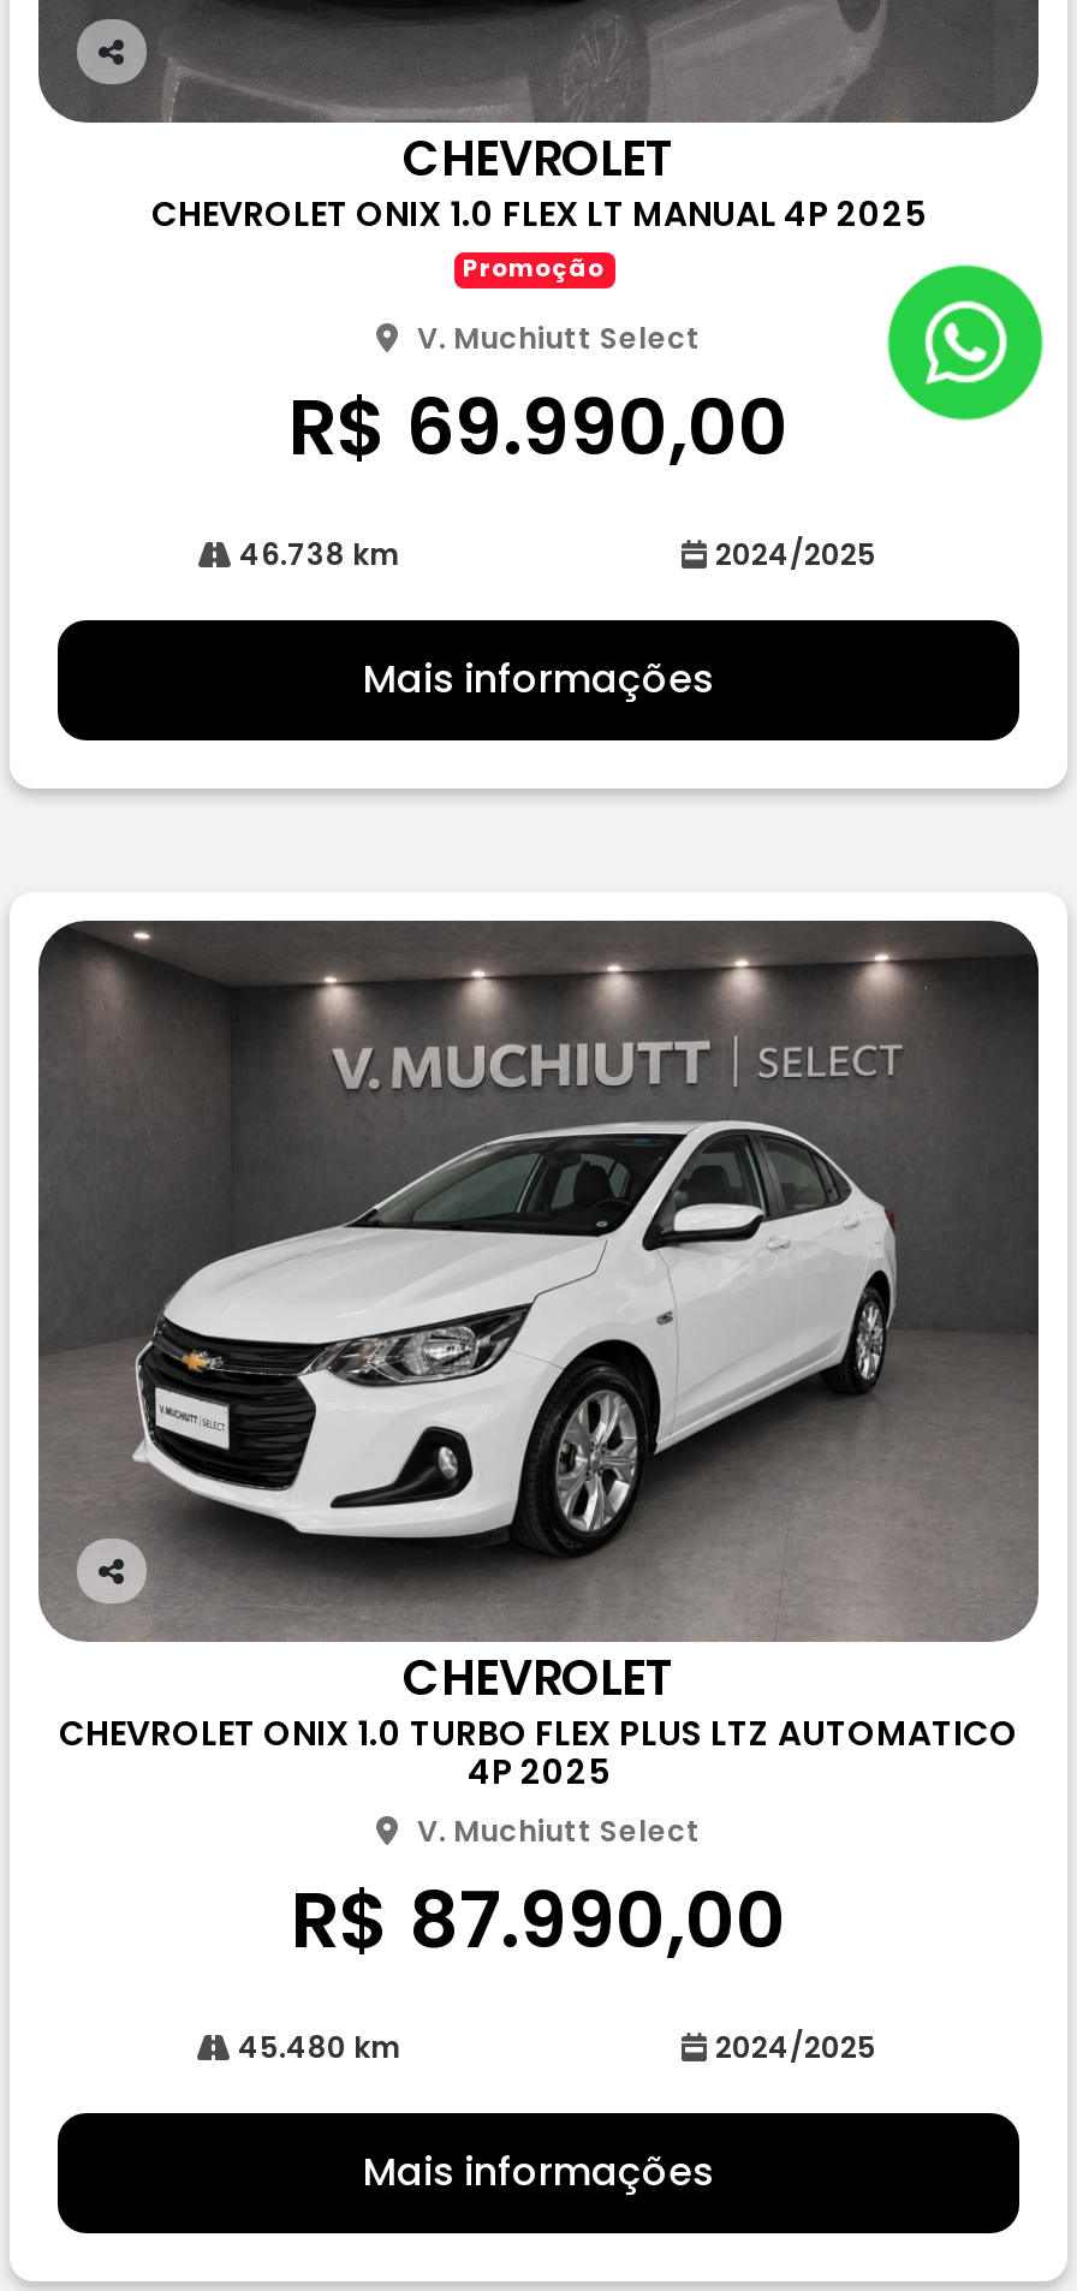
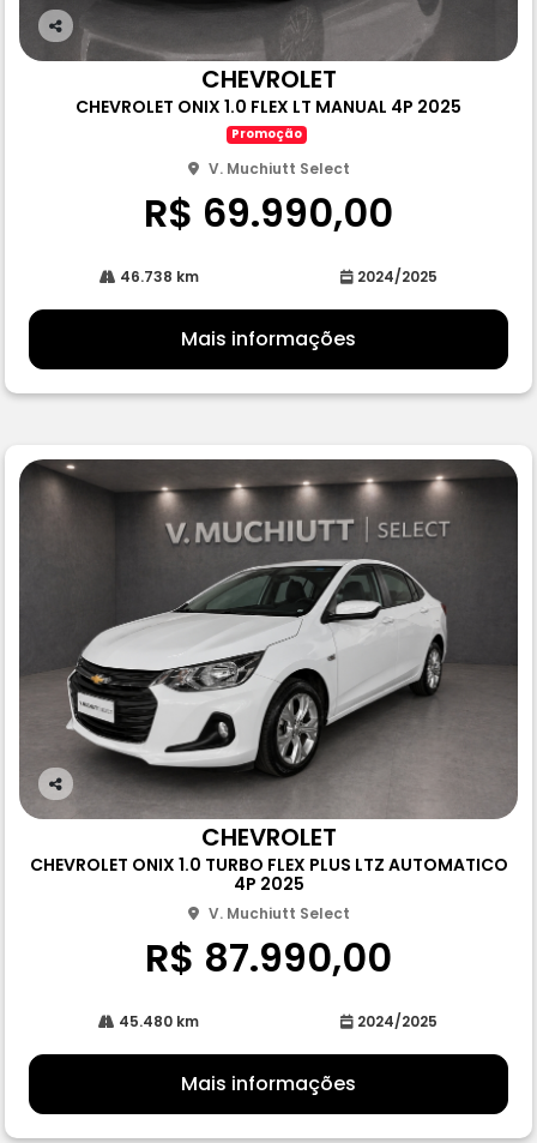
- [image]
